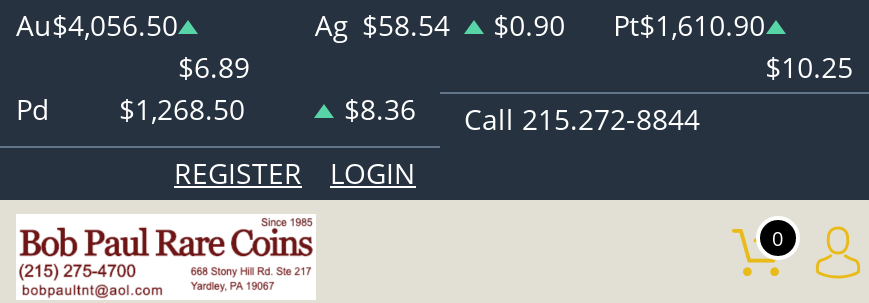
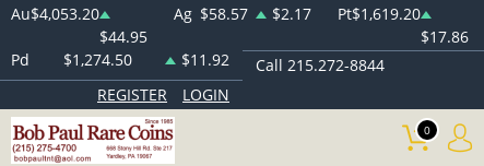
- Au$4,056.50
+ Au$4,053.20

- Ag $58.54
+ Ag $58.57

- $0.90
+ $2.17

- Pt$1,610.90
+ Pt$1,619.20

- $6.89
+ $44.95

- $10.25
+ $17.86

- Pd $1,268.50
+ Pd $1,274.50

- $8.36 Call 215.272-8844
+ $11.92 Call 215.272-8844
